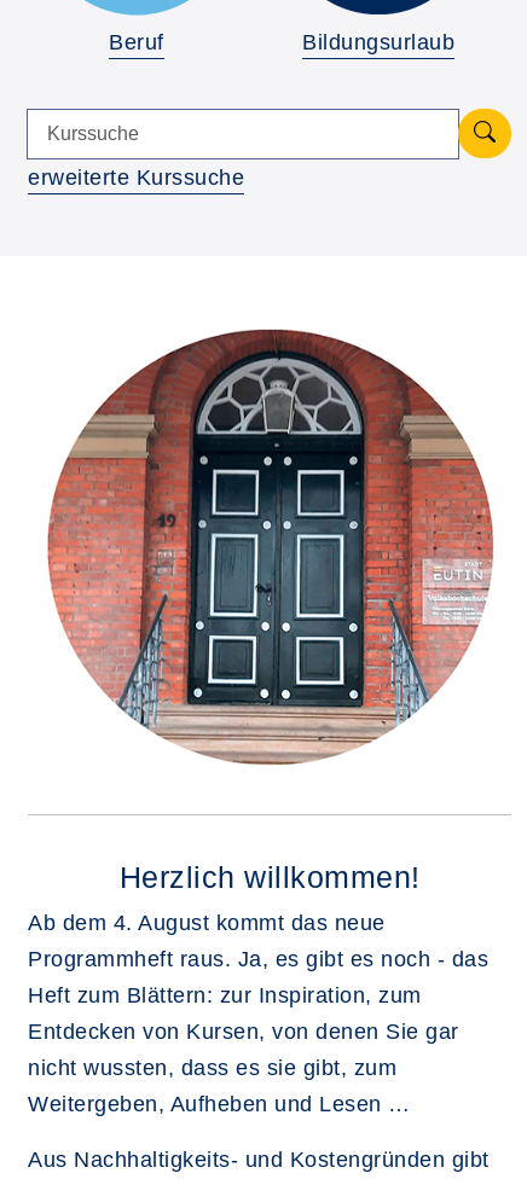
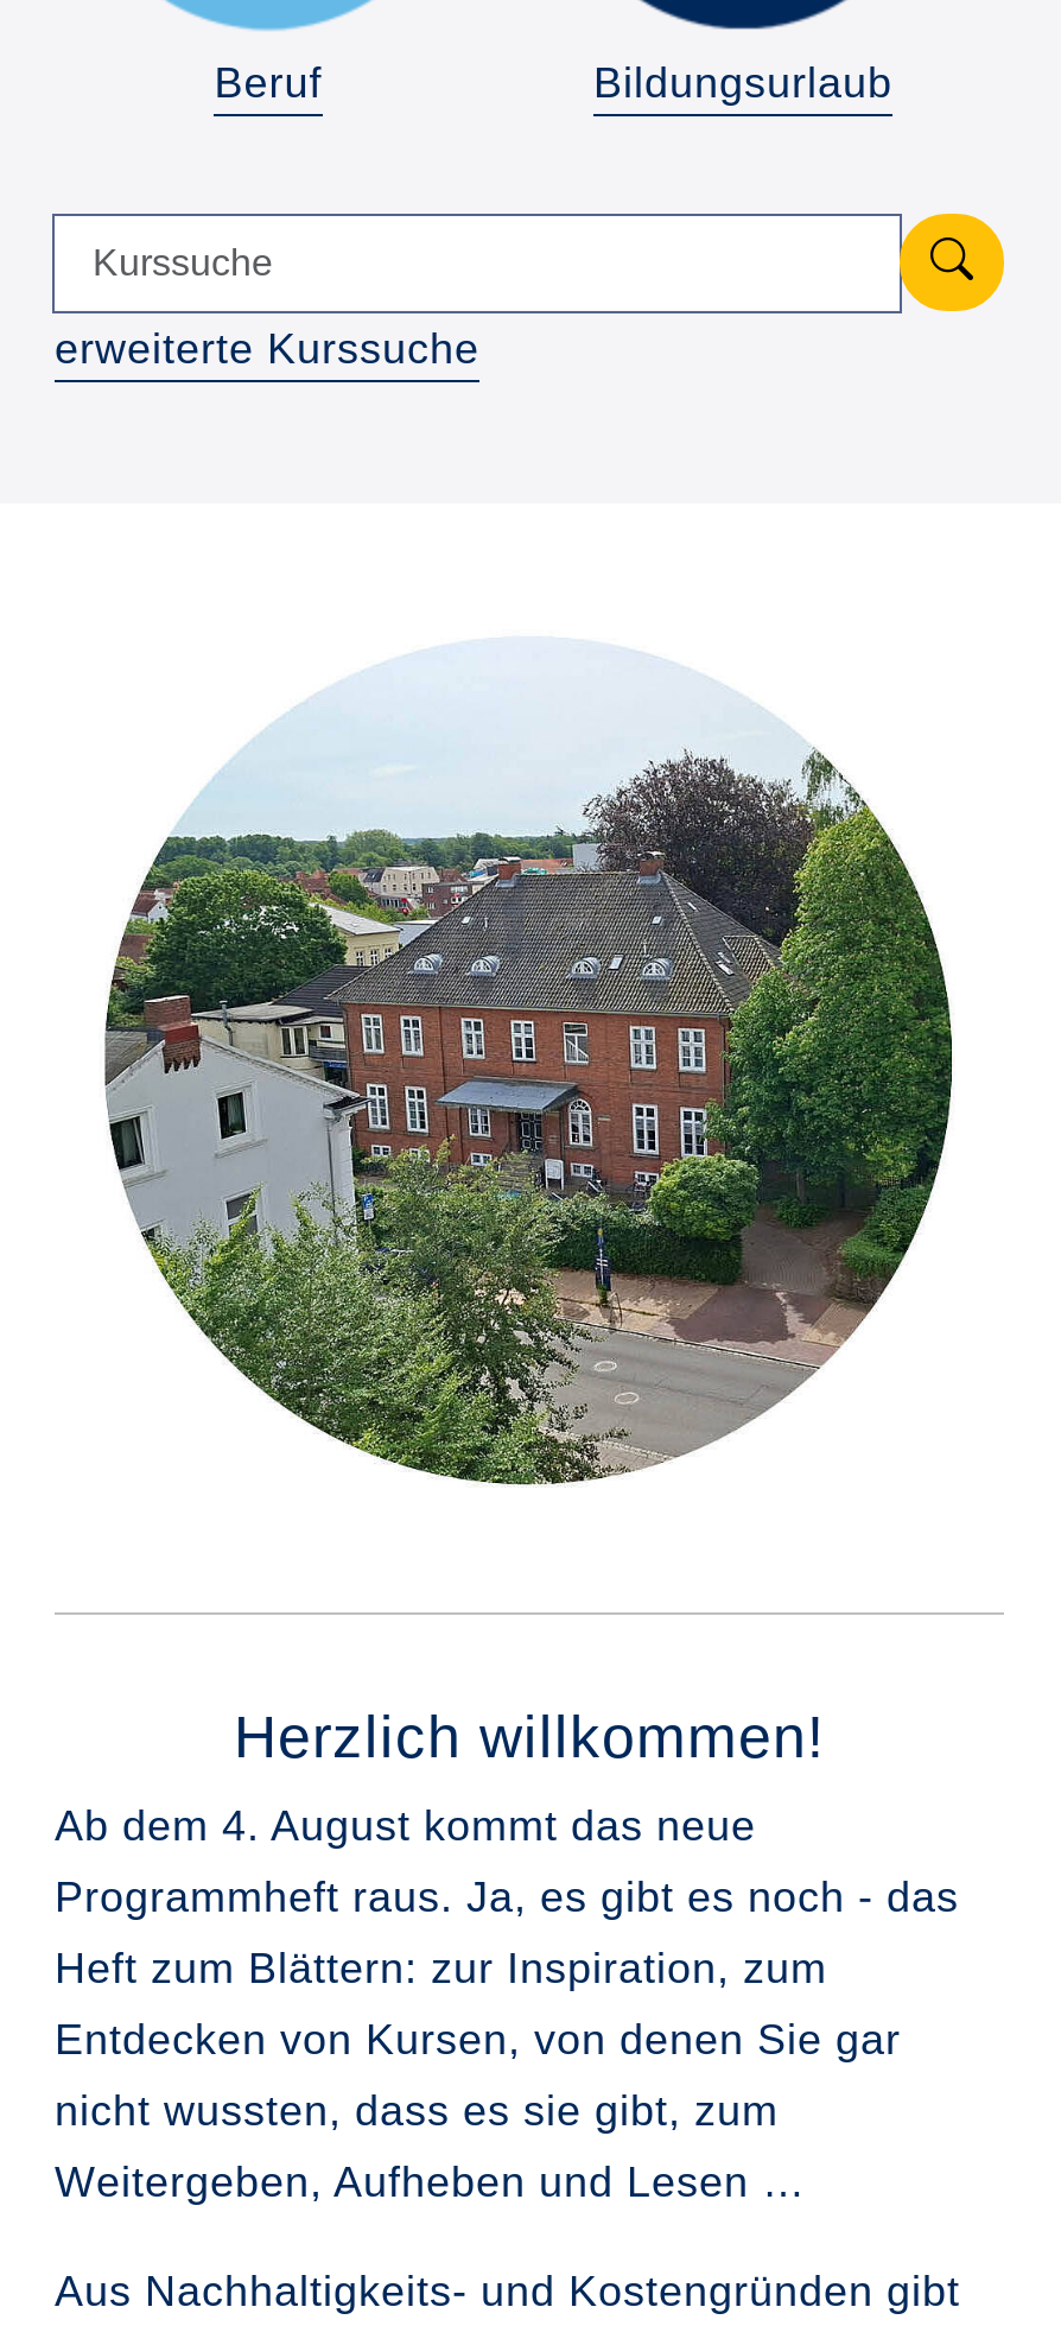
- [image]
+ [image]
